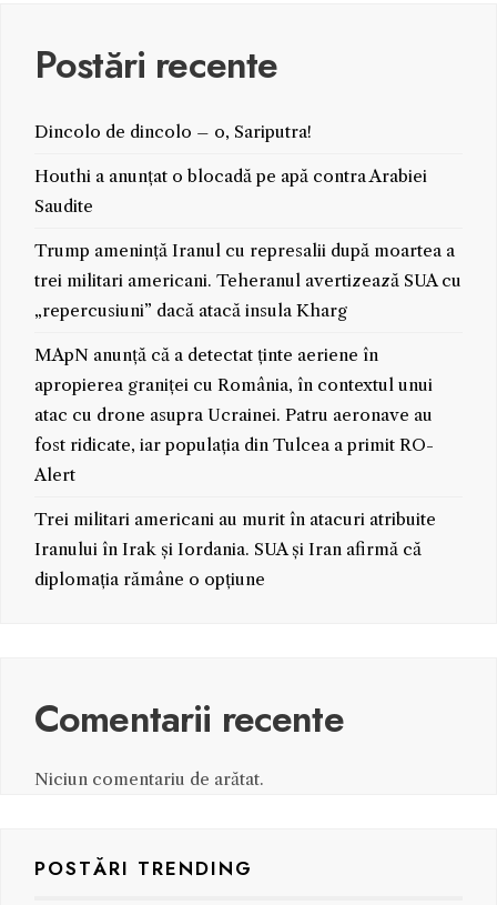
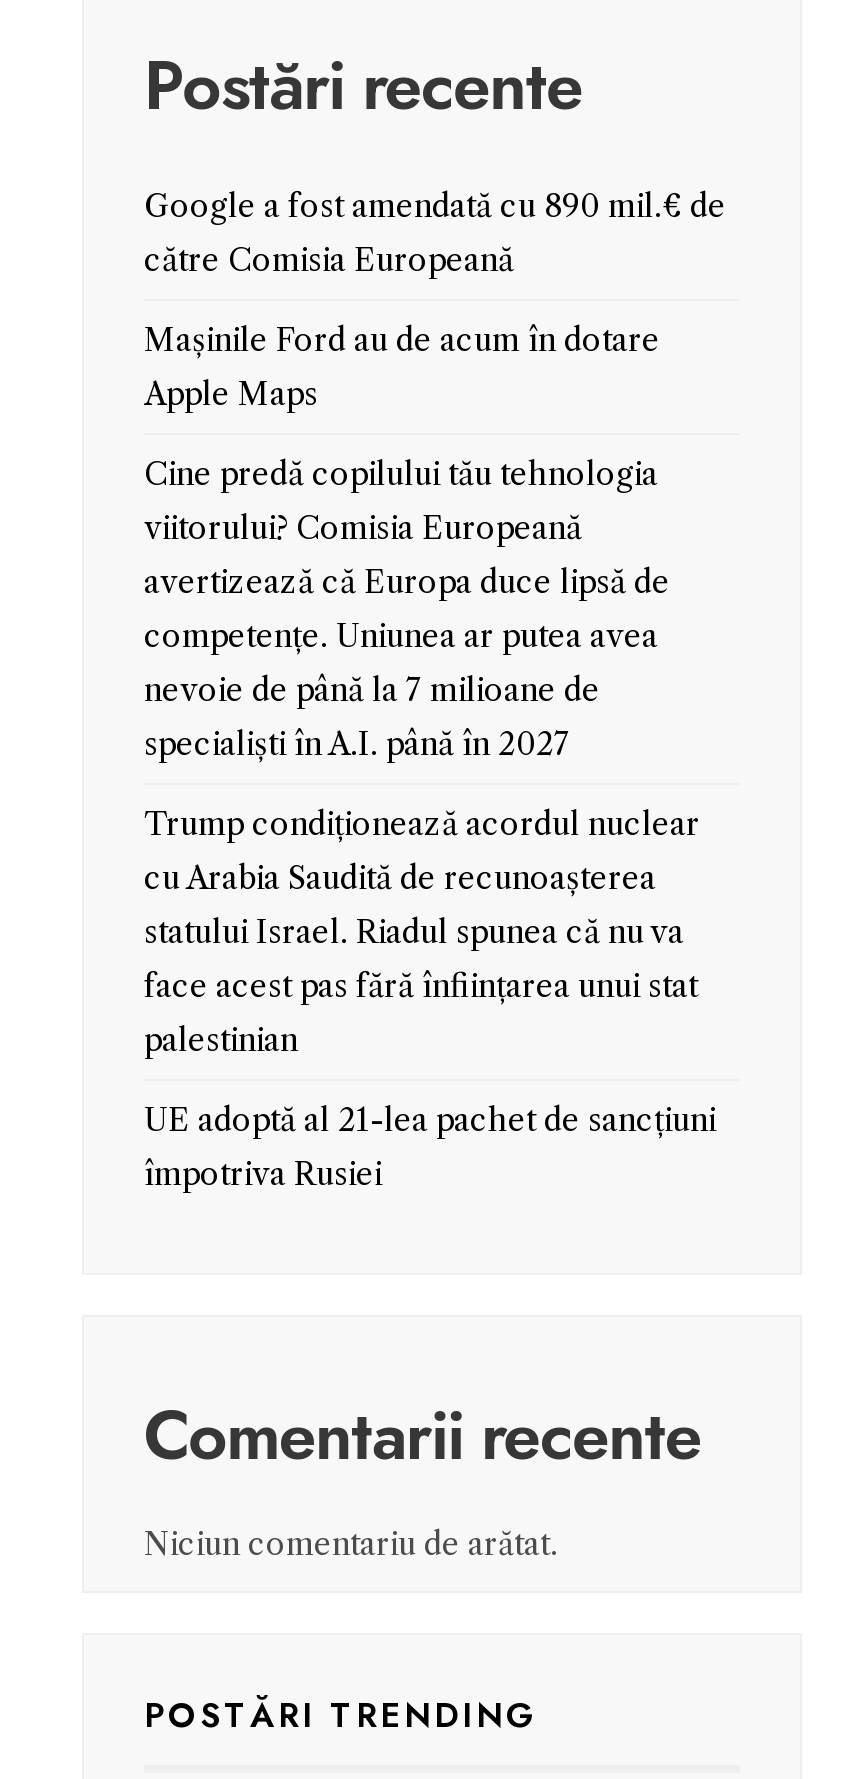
- Dincolo de dincolo – o, Sariputra!
+ Google a fost amendată cu 890 mil.€ de
+ către Comisia Europeană

- Houthi a anunțat o blocadă pe apă contra Arabiei
- Saudite
+ Mașinile Ford au de acum în dotare
+ Apple Maps

- Trump amenință Iranul cu represalii după moartea a
- trei militari americani. Teheranul avertizează SUA cu
- „repercusiuni” dacă atacă insula Kharg
+ Cine predă copilului tău tehnologia
+ viitorului? Comisia Europeană
+ avertizează că Europa duce lipsă de
+ competențe. Uniunea ar putea avea
+ nevoie de până la 7 milioane de
+ specialiști în A.I. până în 2027

- MApN anunță că a detectat ținte aeriene în
- apropierea graniței cu România, în contextul unui
- atac cu drone asupra Ucrainei. Patru aeronave au
- fost ridicate, iar populația din Tulcea a primit RO-
- Alert
+ Trump condiționează acordul nuclear
+ cu Arabia Saudită de recunoașterea
+ statului Israel. Riadul spunea că nu va
+ face acest pas fără înființarea unui stat
+ palestinian

- Trei militari americani au murit în atacuri atribuite
- Iranului în Irak și Iordania. SUA și Iran afirmă că
- diplomația rămâne o opțiune
+ UE adoptă al 21-lea pachet de sancțiuni
+ împotriva Rusiei
